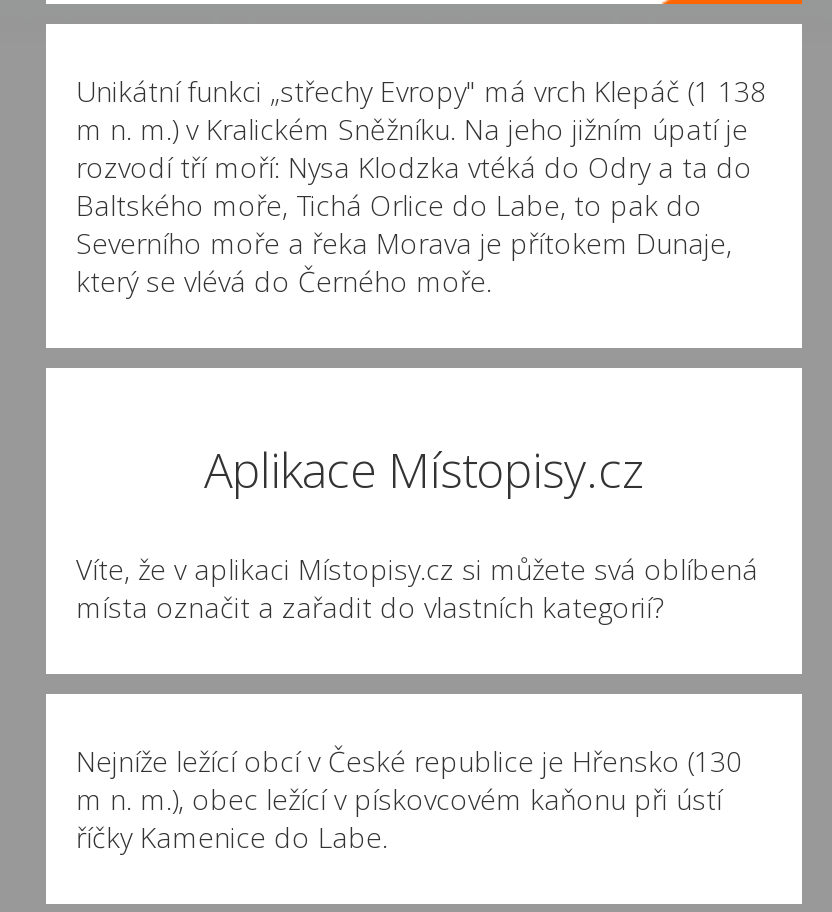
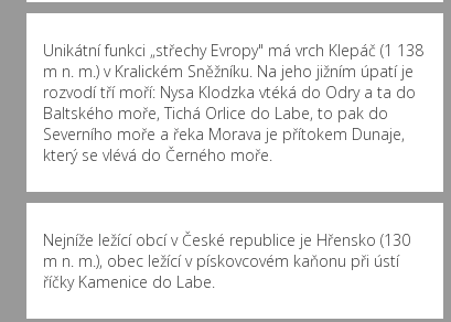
- Aplikace Místopisy.cz
- Víte, že v aplikaci Místopisy.cz si můžete svá oblíbená
- místa označit a zařadit do vlastních kategorií?
